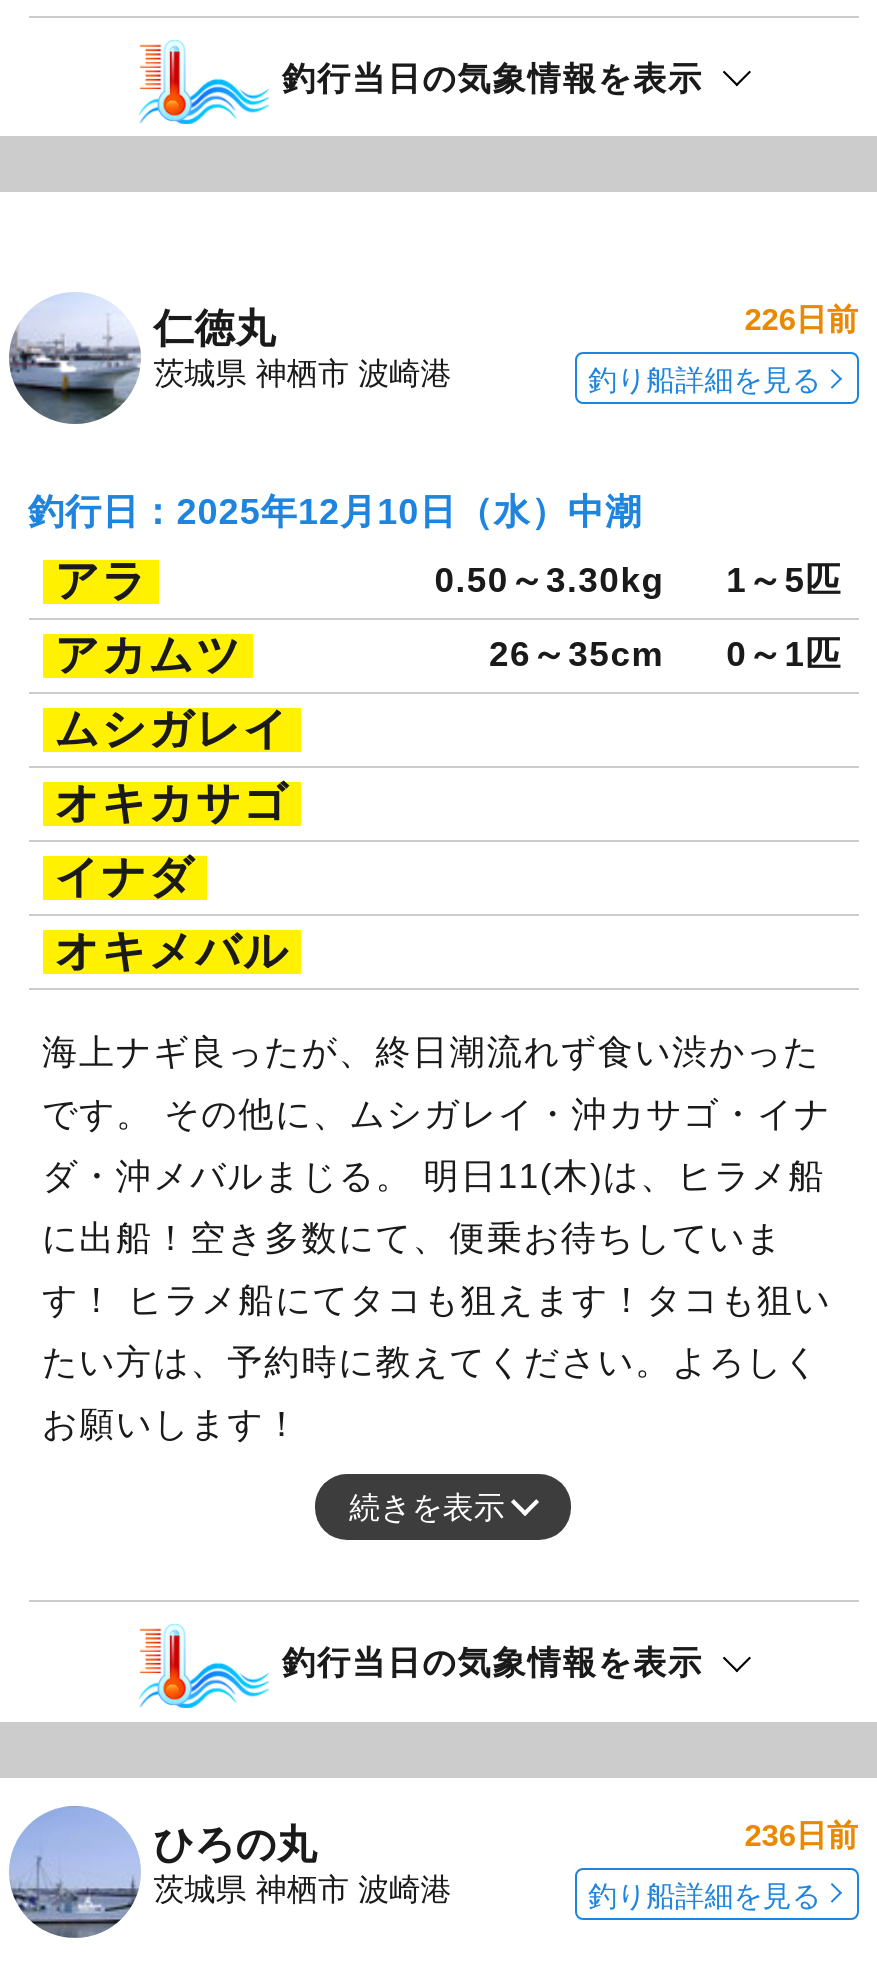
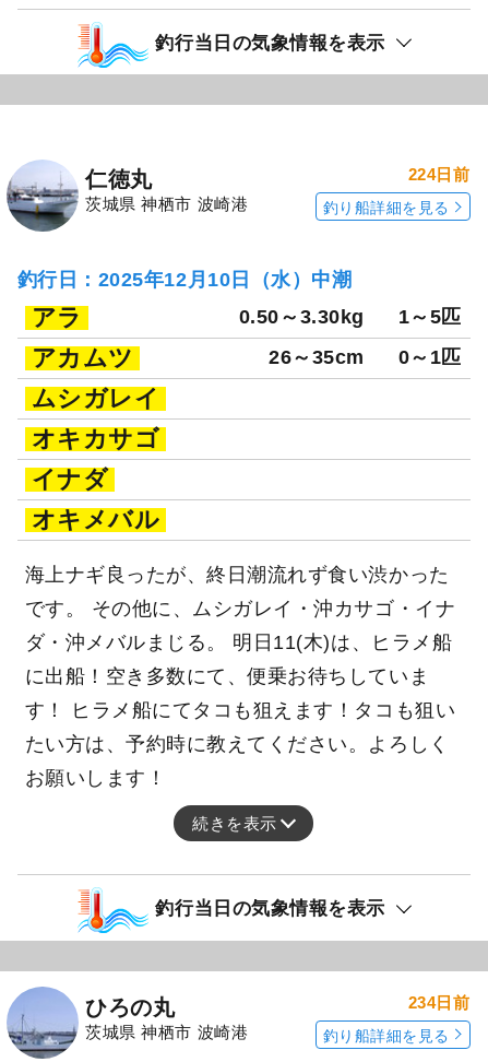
- 226日前
+ 224日前

- 236日前
+ 234日前
